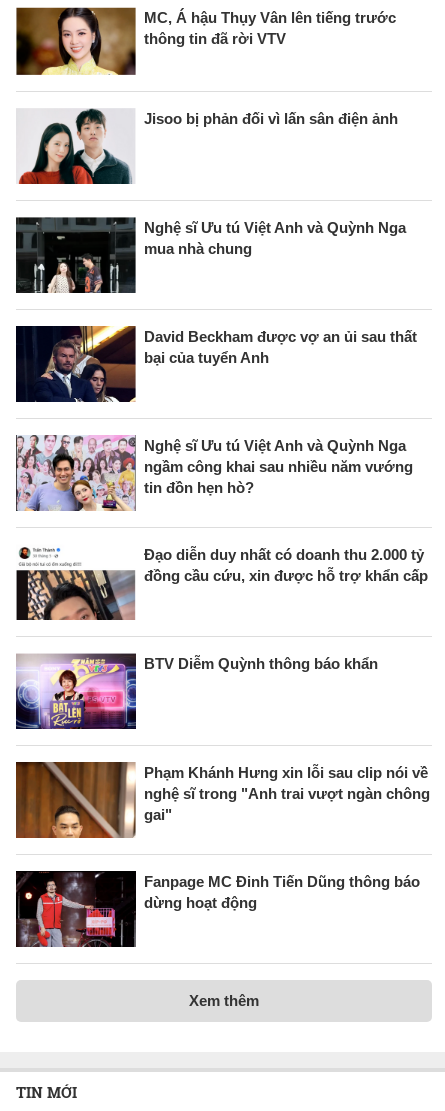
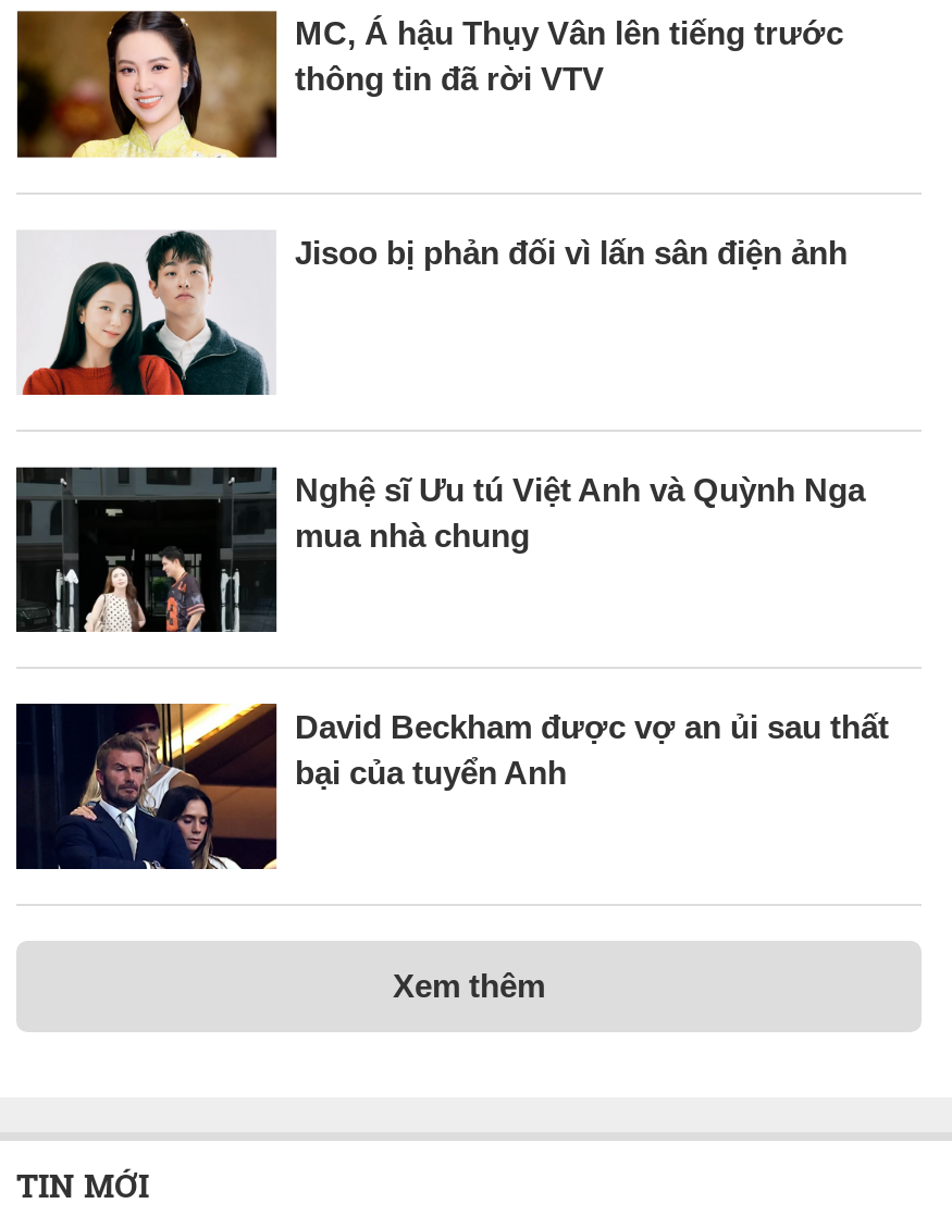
- [image]
- Nghệ sĩ Ưu tú Việt Anh và Quỳnh Nga
- ngầm công khai sau nhiều năm vướng
- tin đồn hẹn hò?

- [image]
- Đạo diễn duy nhất có doanh thu 2.000 tỷ
- đồng cầu cứu, xin được hỗ trợ khẩn cấp

- [image]
- BTV Diễm Quỳnh thông báo khẩn

- [image]
- Phạm Khánh Hưng xin lỗi sau clip nói về
- nghệ sĩ trong "Anh trai vượt ngàn chông
- gai"

- [image]
- Fanpage MC Đinh Tiến Dũng thông báo
- dừng hoạt động
